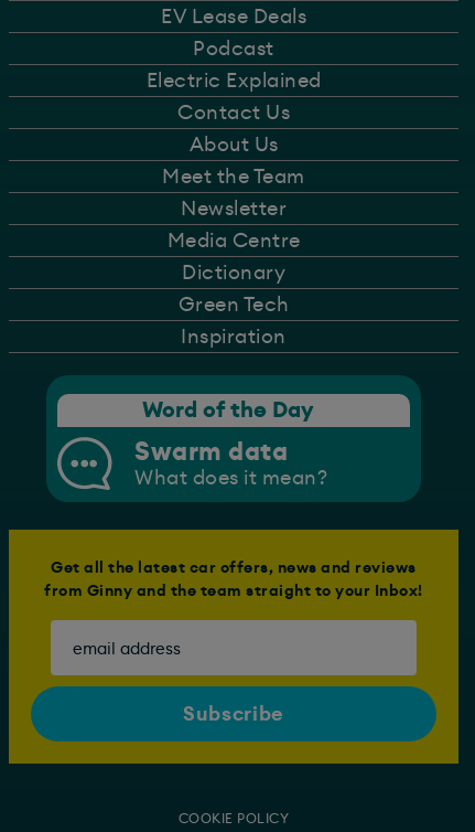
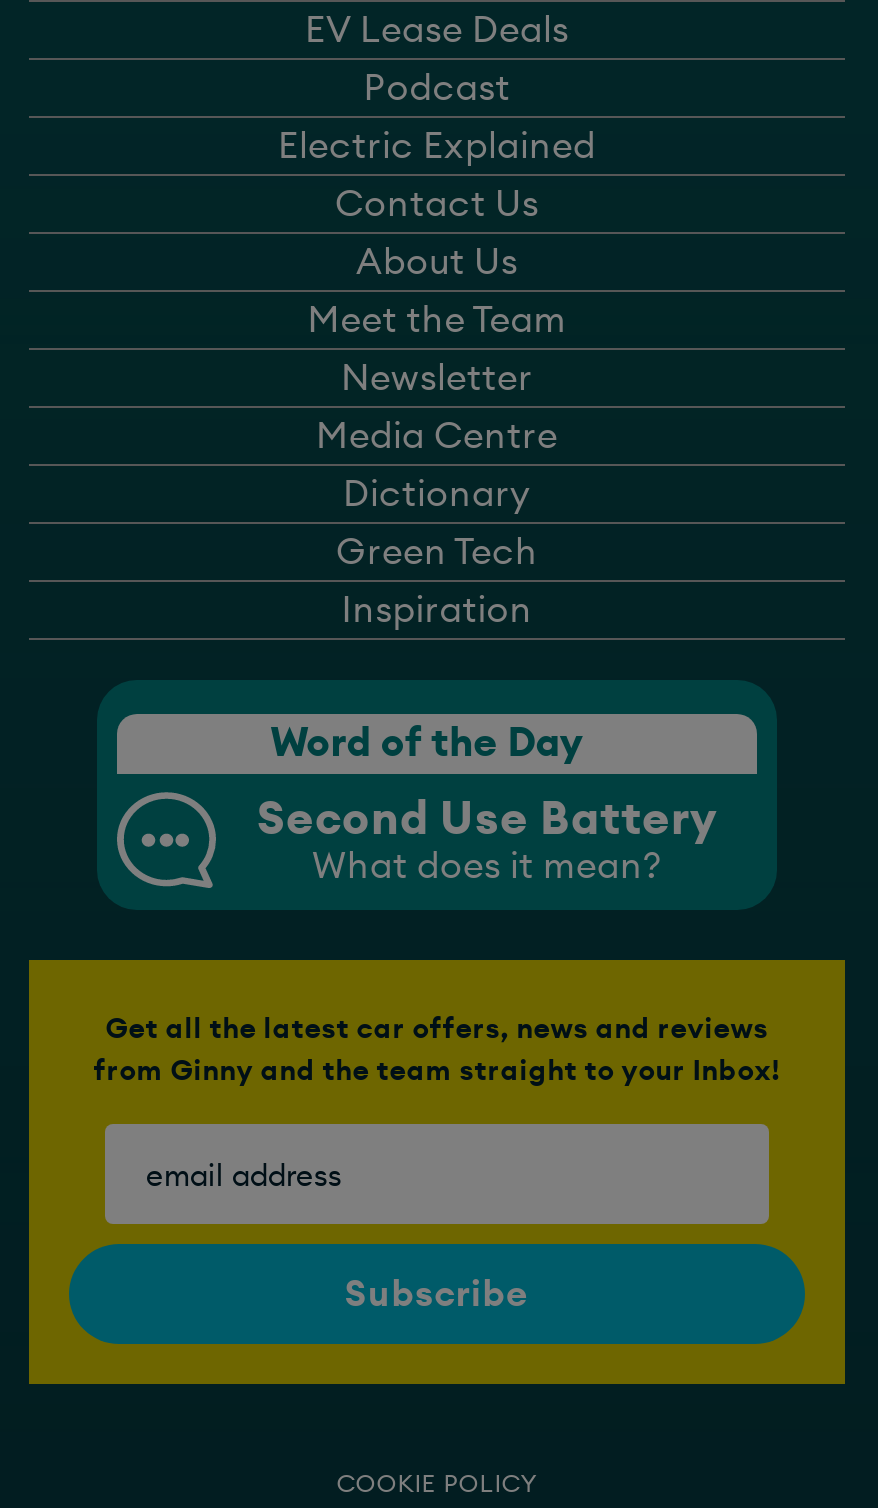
- Swarm data
+ Second Use Battery
